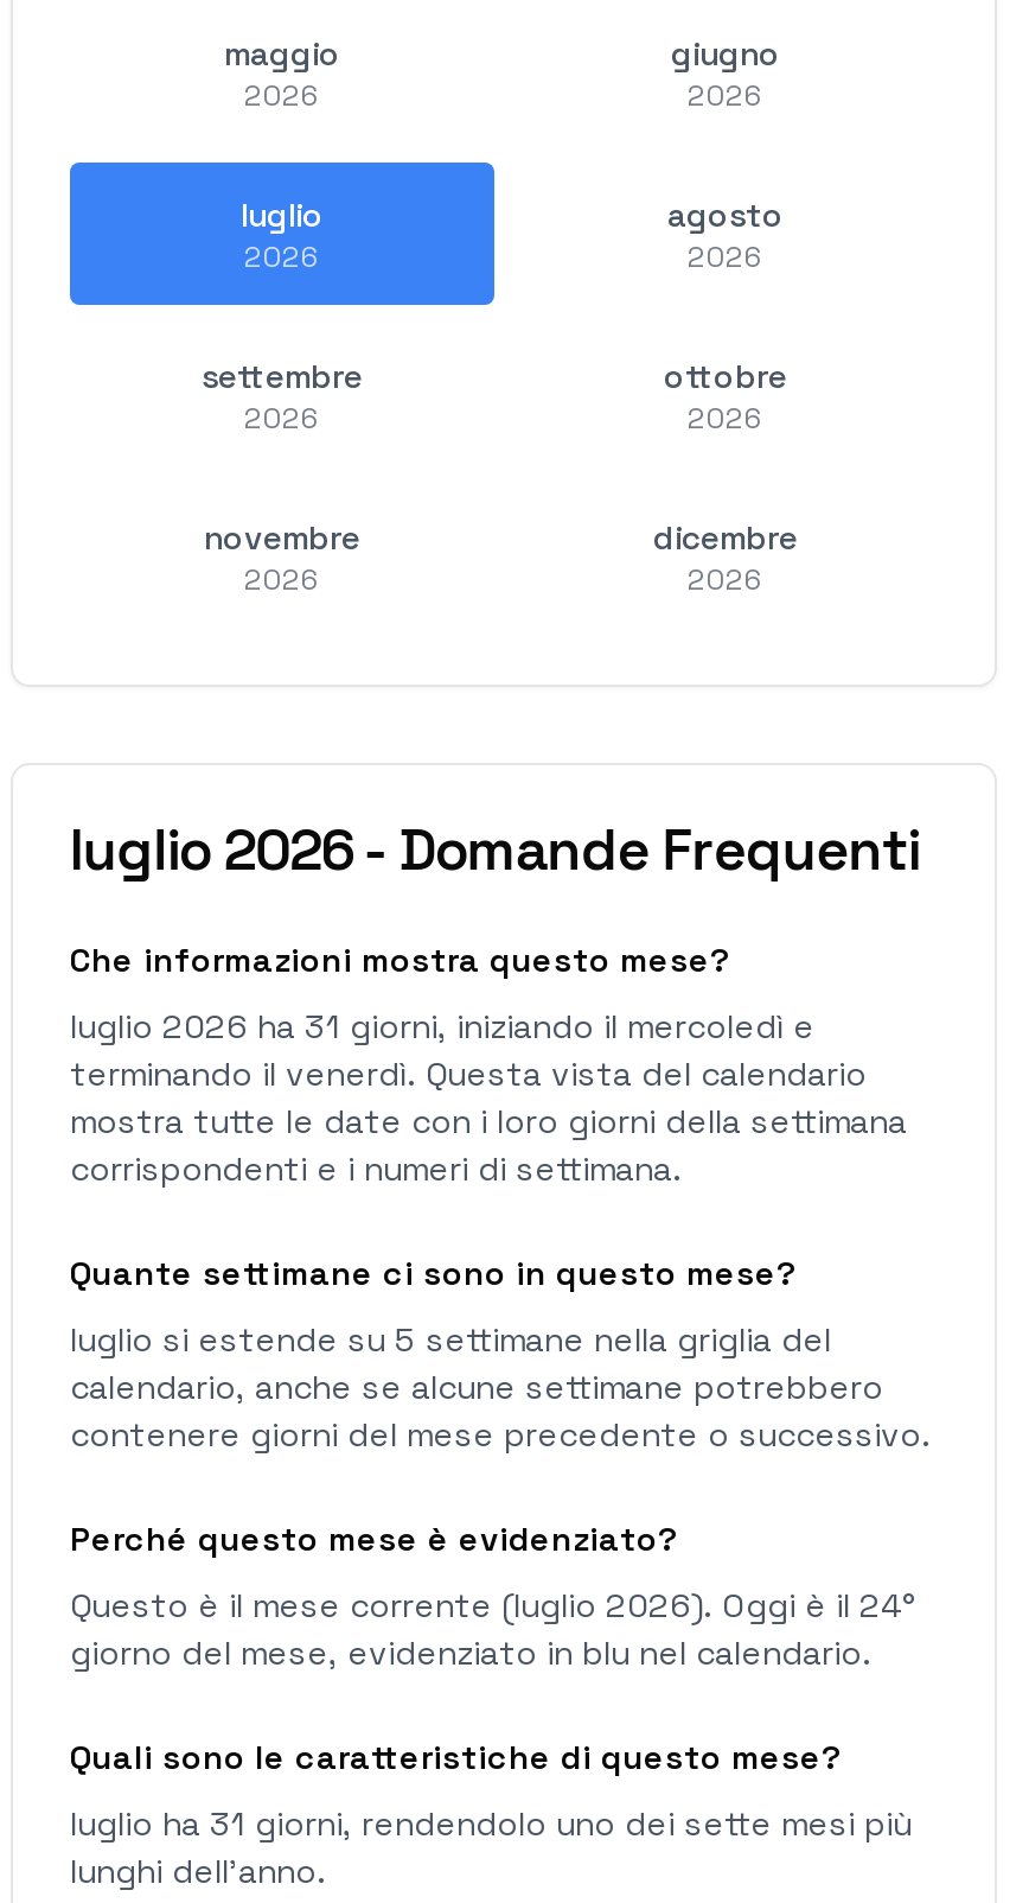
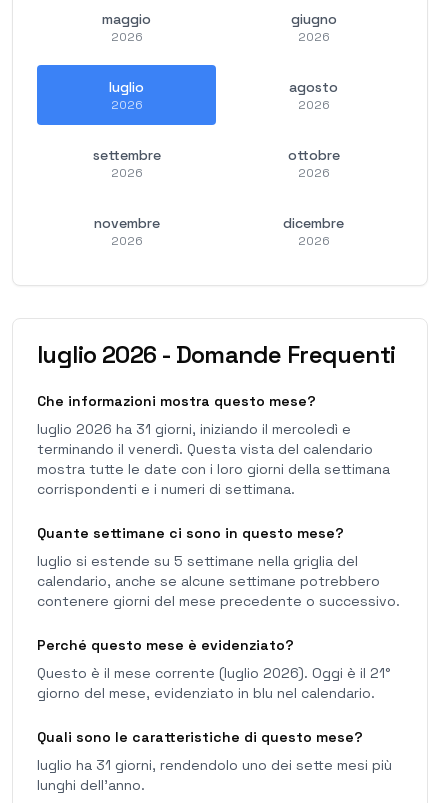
- Questo è il mese corrente (luglio 2026). Oggi è il 24°
+ Questo è il mese corrente (luglio 2026). Oggi è il 21°
